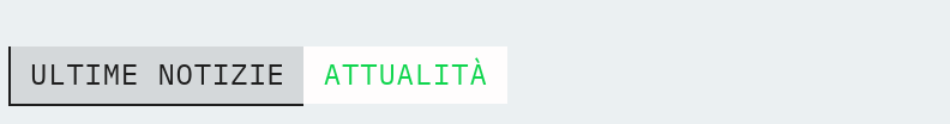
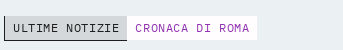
- ATTUALITÀ
+ CRONACA DI ROMA
